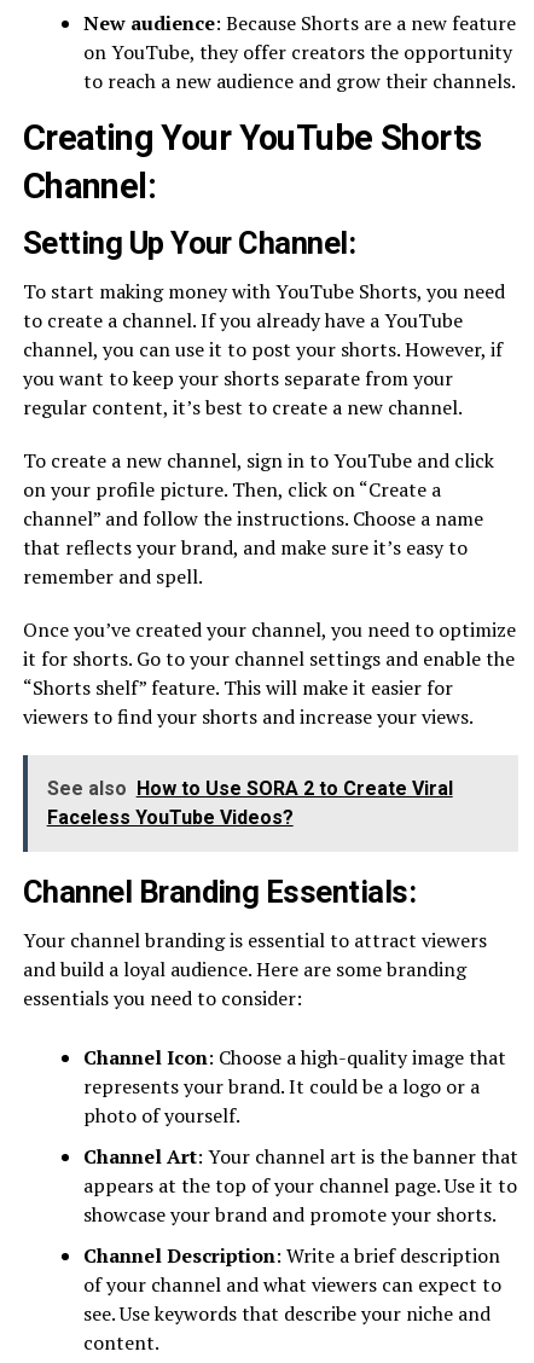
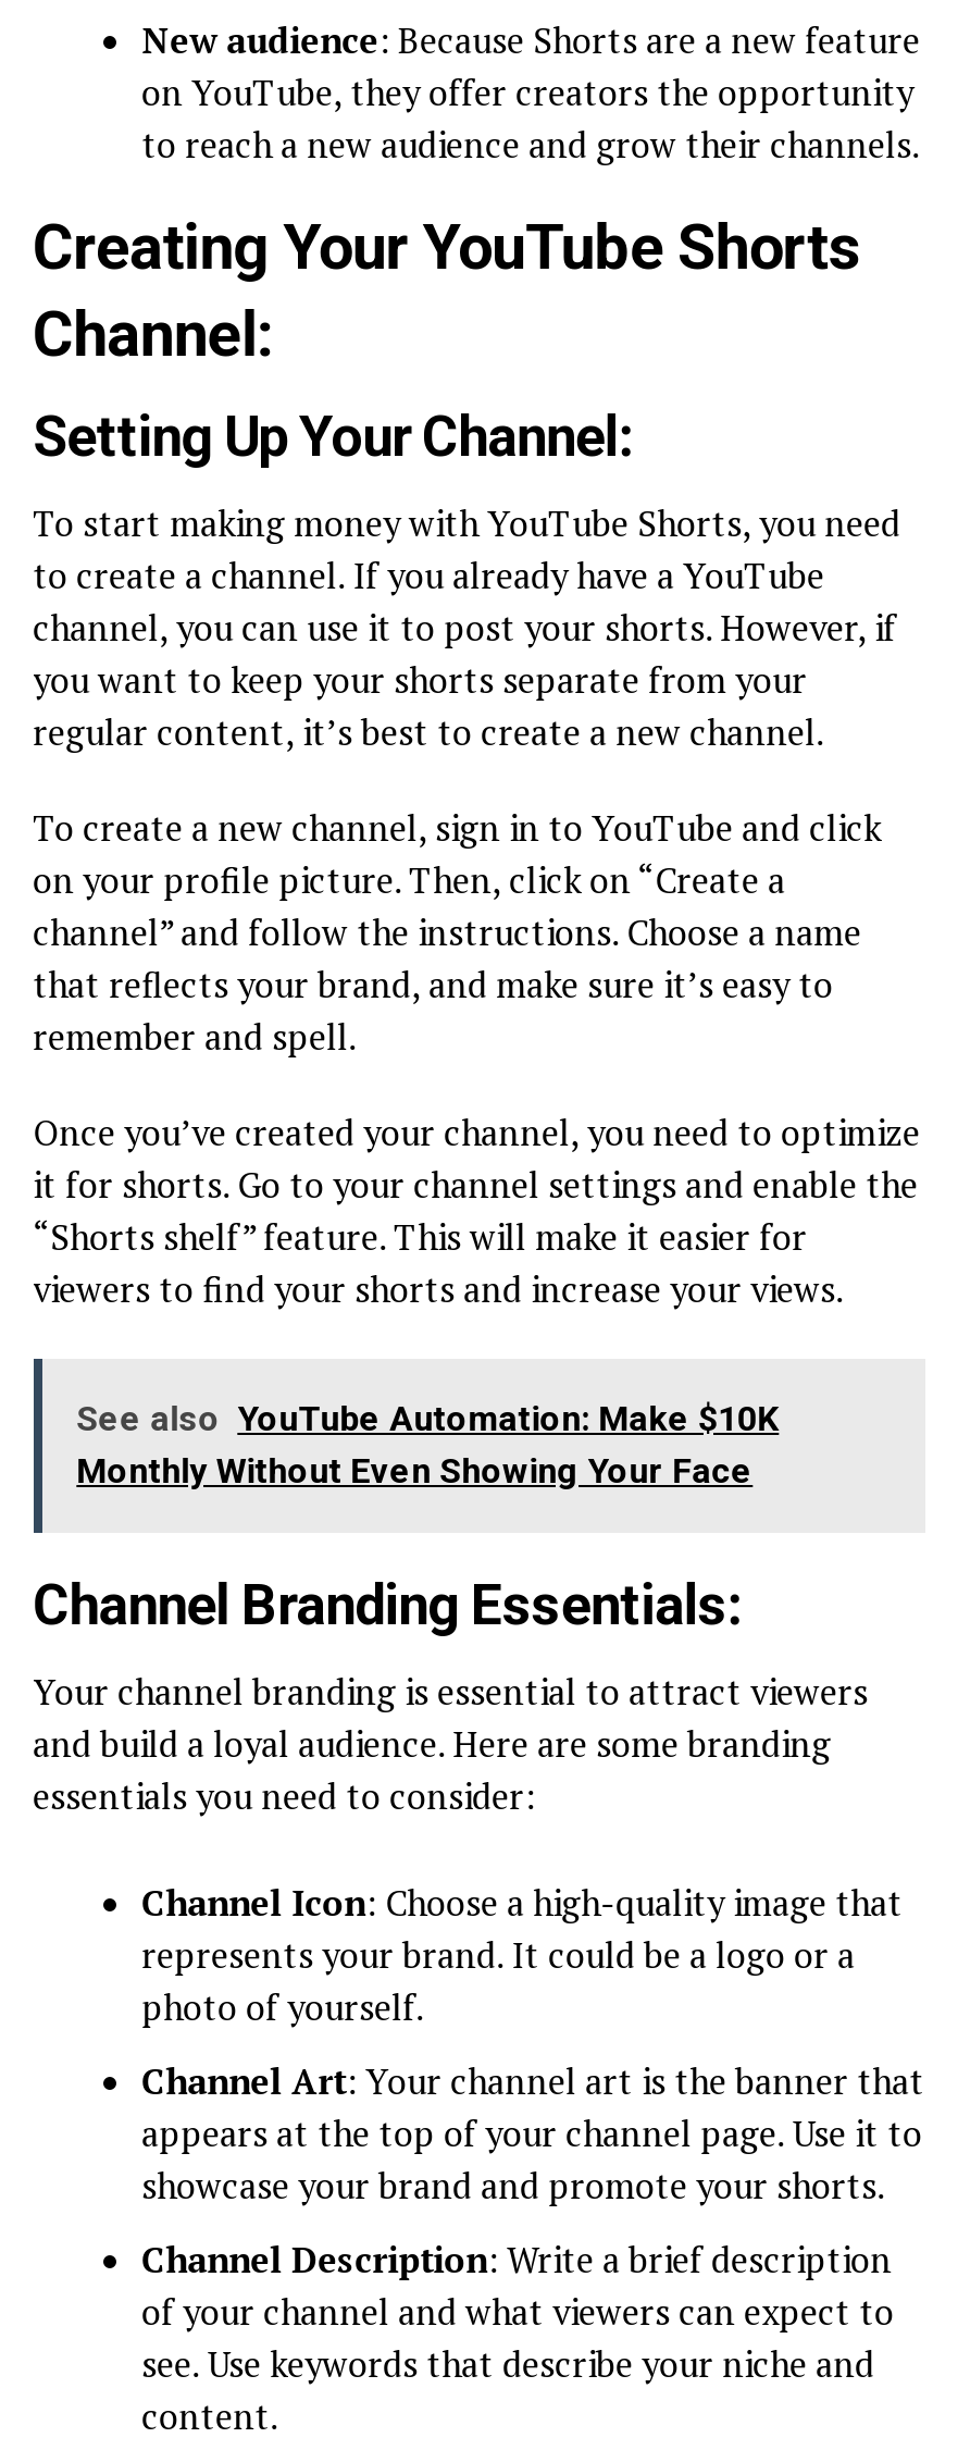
- See also How to Use SORA 2 to Create Viral
- Faceless YouTube Videos?
+ See also YouTube Automation: Make $10K
+ Monthly Without Even Showing Your Face
